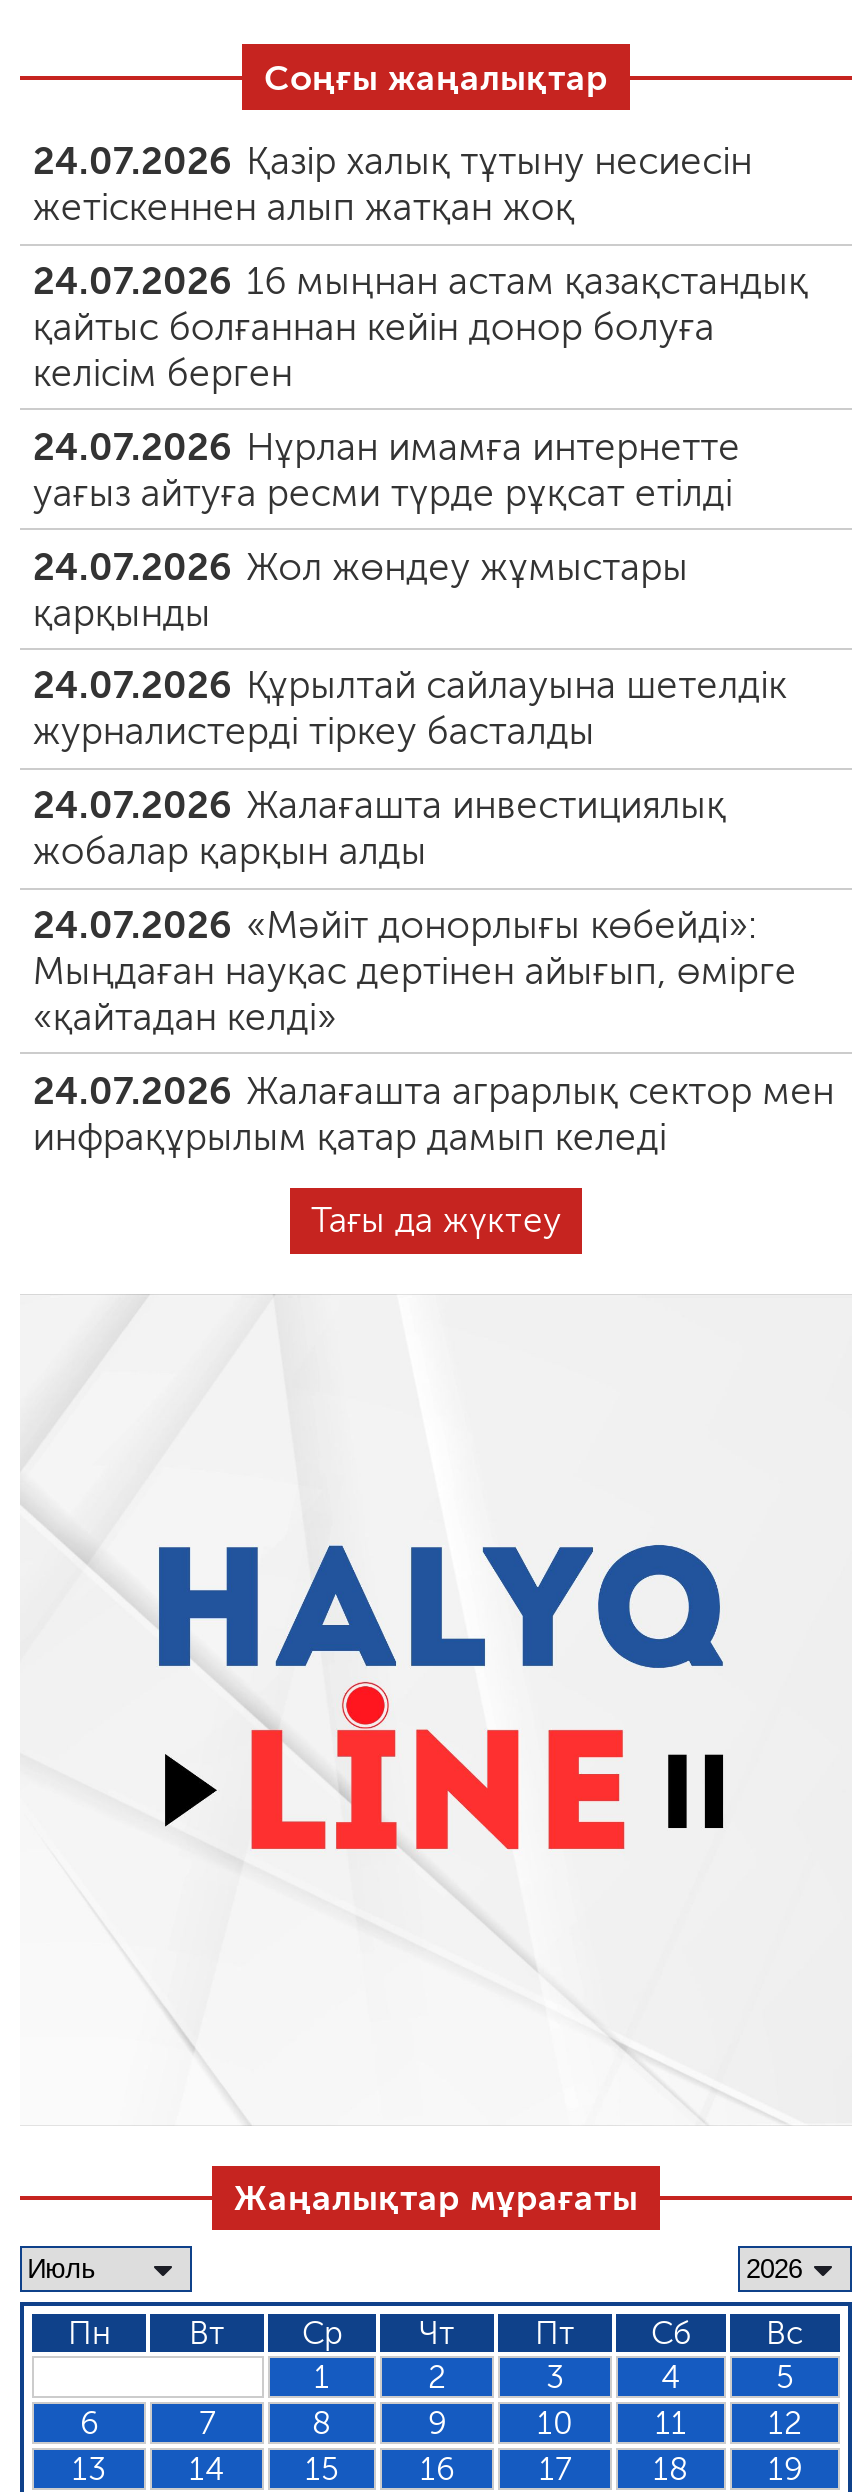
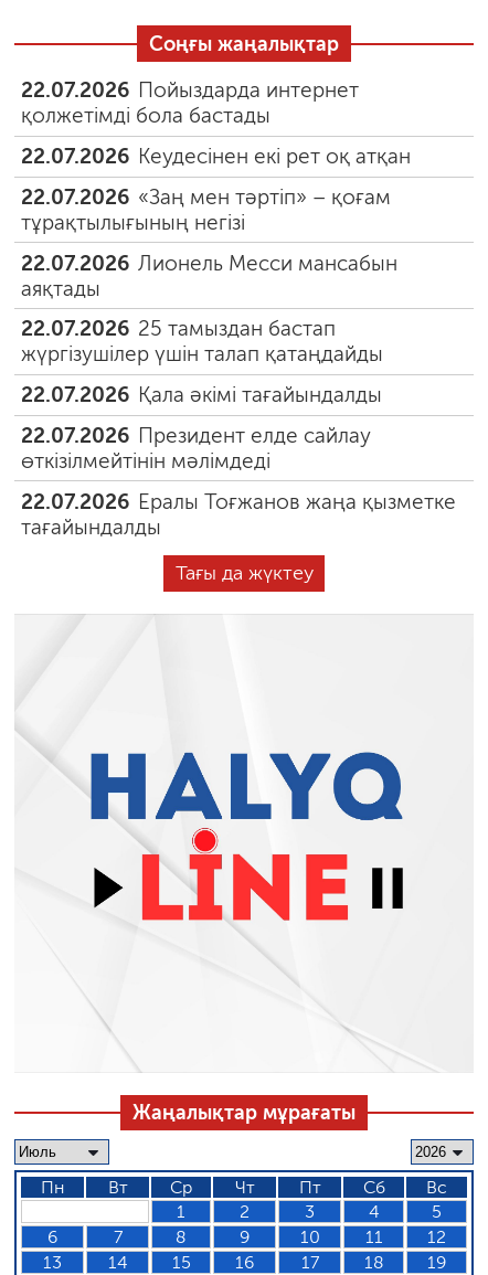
- 24.07.2026 Қазір халық тұтыну несиесін
- жетіскеннен алып жатқан жоқ
+ 22.07.2026 Пойыздарда интернет
+ қолжетімді бола бастады

- 24.07.2026 16 мыңнан астам қазақстандық
- қайтыс болғаннан кейін донор болуға
- келісім берген
+ 22.07.2026 Кеудесінен екі рет оқ атқан

- 24.07.2026 Нұрлан имамға интернетте
- уағыз айтуға ресми түрде рұқсат етілді
+ 22.07.2026 «Заң мен тәртіп» – қоғам
+ тұрақтылығының негізі

- 24.07.2026 Жол жөндеу жұмыстары
- қарқынды
+ 22.07.2026 Лионель Месси мансабын
+ аяқтады

- 24.07.2026 Құрылтай сайлауына шетелдік
- журналистерді тіркеу басталды
+ 22.07.2026 25 тамыздан бастап
+ жүргізушілер үшін талап қатаңдайды

- 24.07.2026 Жалағашта инвестициялық
- жобалар қарқын алды
+ 22.07.2026 Қала әкімі тағайындалды

- 24.07.2026 «Мәйіт донорлығы көбейді»:
- Мыңдаған науқас дертінен айығып, өмірге
- «қайтадан келді»
+ 22.07.2026 Президент елде сайлау
+ өткізілмейтінін мәлімдеді

- 24.07.2026 Жалағашта аграрлық сектор мен
- инфрақұрылым қатар дамып келеді
+ 22.07.2026 Ералы Тоғжанов жаңа қызметке
+ тағайындалды
